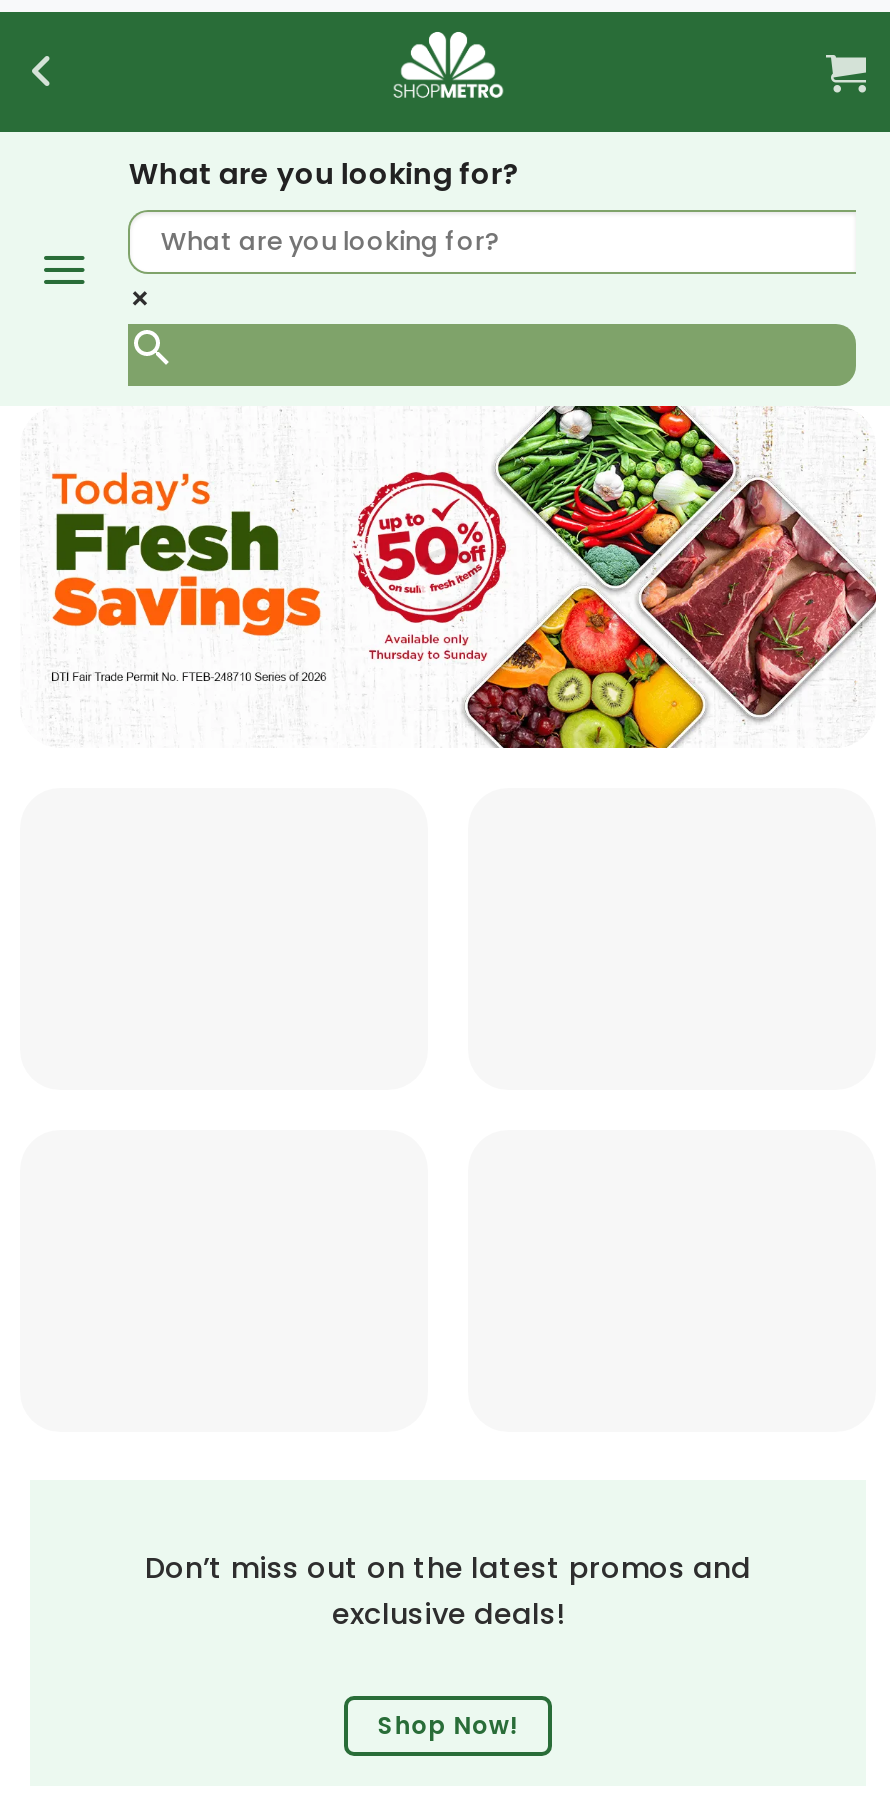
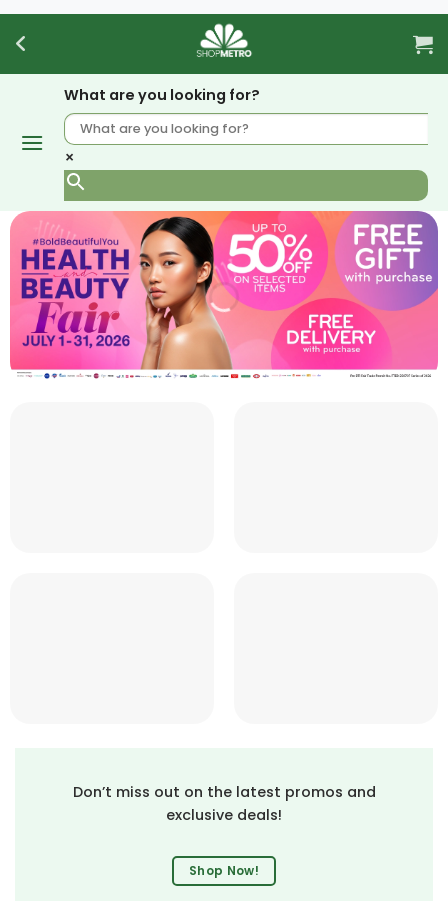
- [image]
+ [image]
